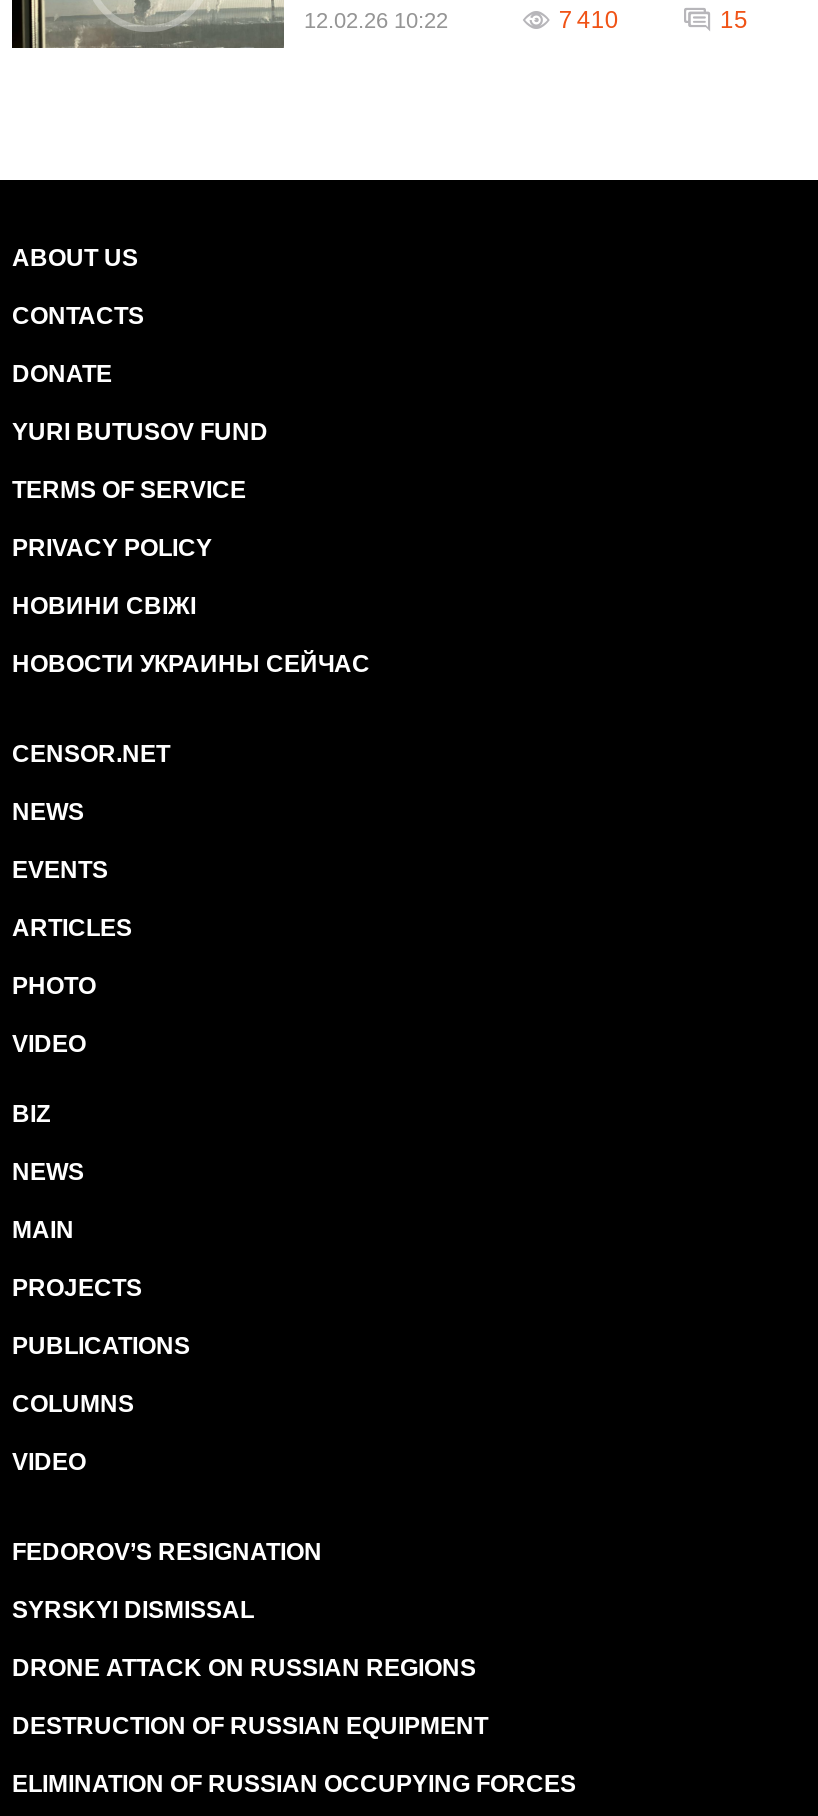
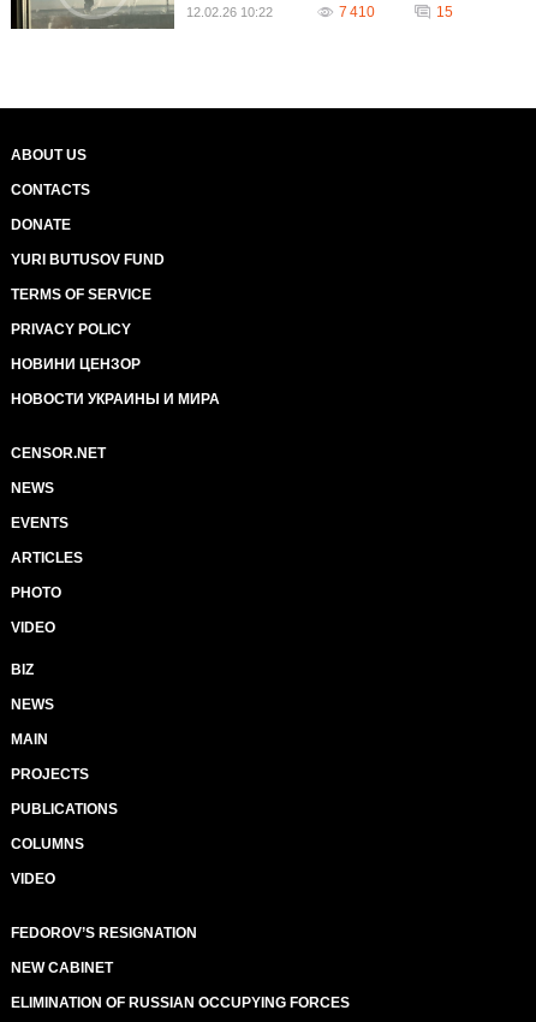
- НОВИНИ СВІЖІ
+ НОВИНИ ЦЕНЗОР

- НОВОСТИ УКРАИНЫ СЕЙЧАС
+ НОВОСТИ УКРАИНЫ И МИРА

- SYRSKYI DISMISSAL
- DRONE ATTACK ON RUSSIAN REGIONS
- DESTRUCTION OF RUSSIAN EQUIPMENT
+ NEW CABINET
